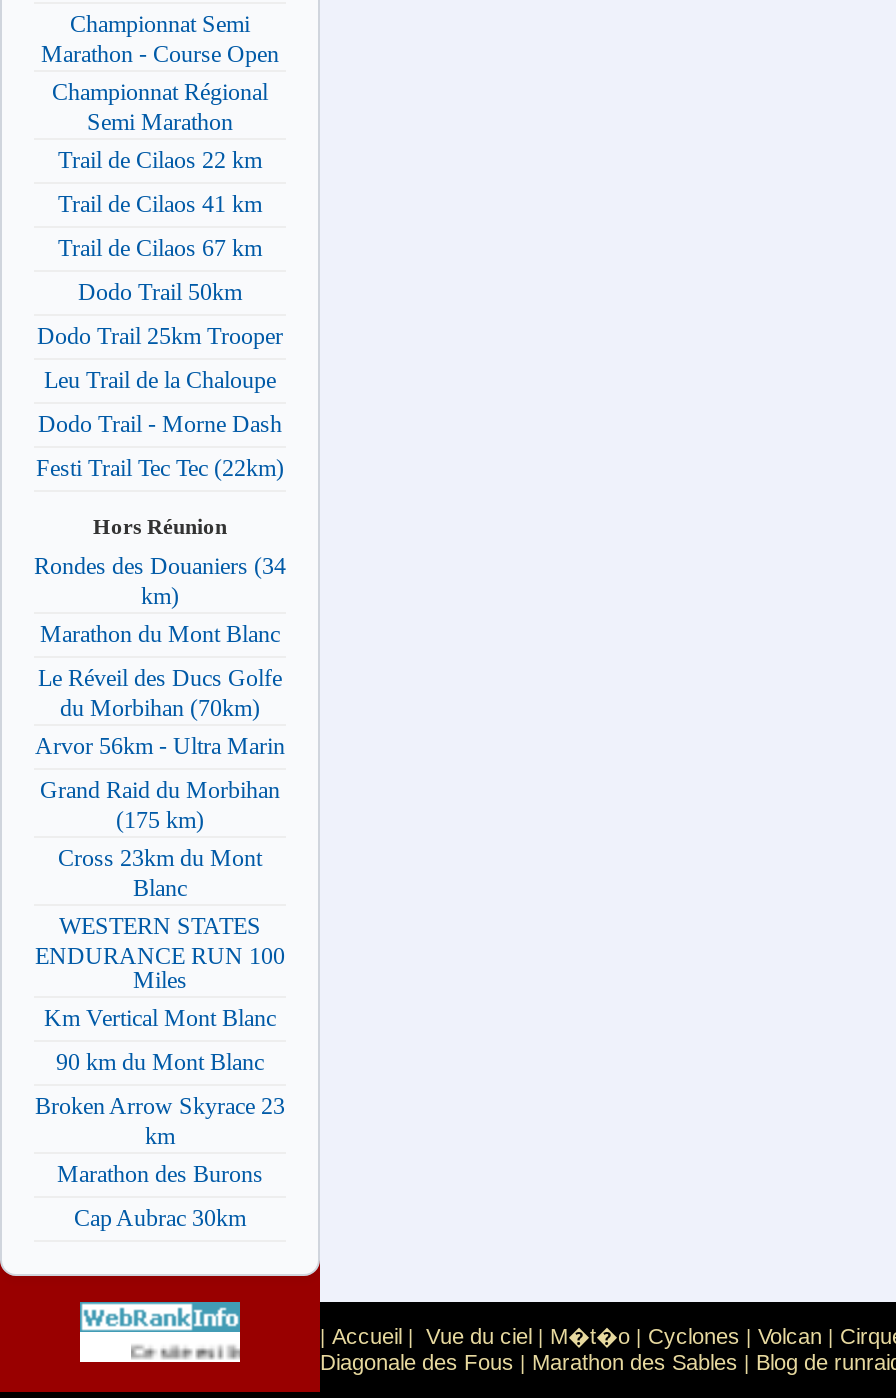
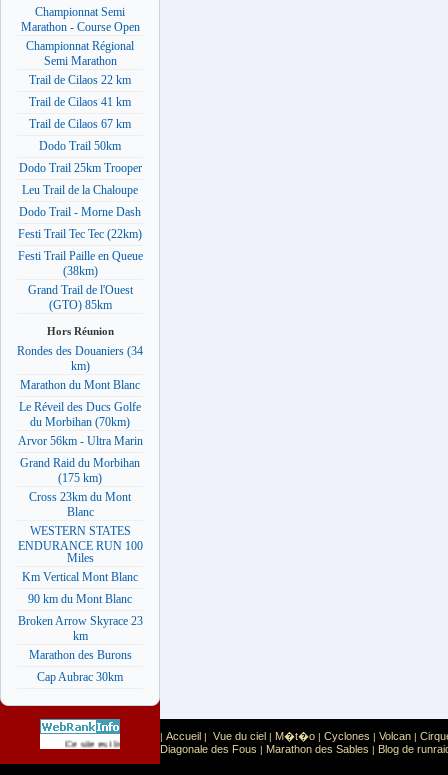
+ Festi Trail Paille en Queue
+ (38km)
+ Grand Trail de l'Ouest
+ (GTO) 85km
